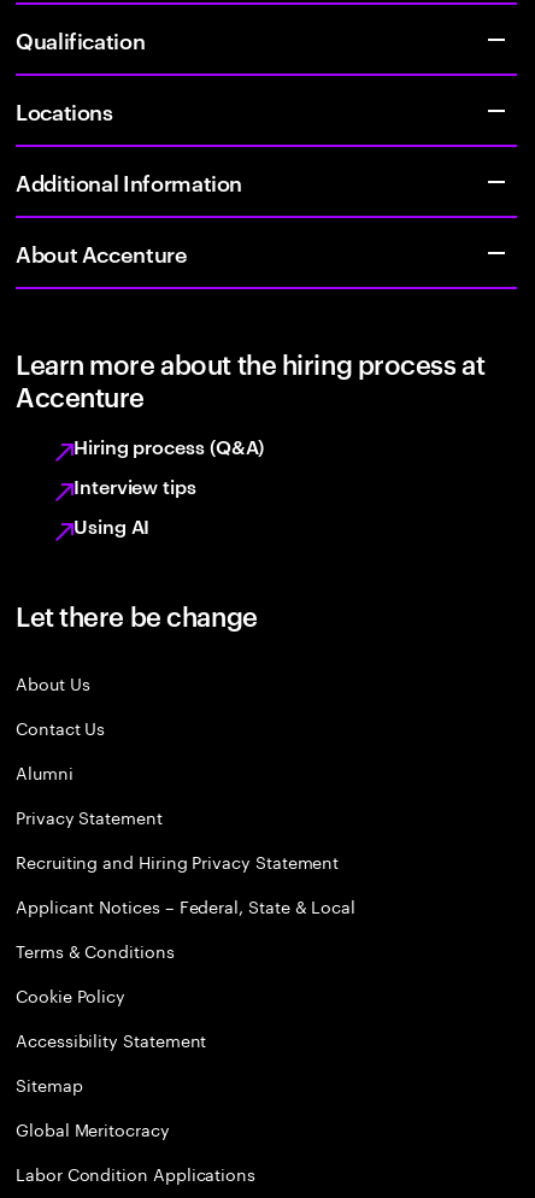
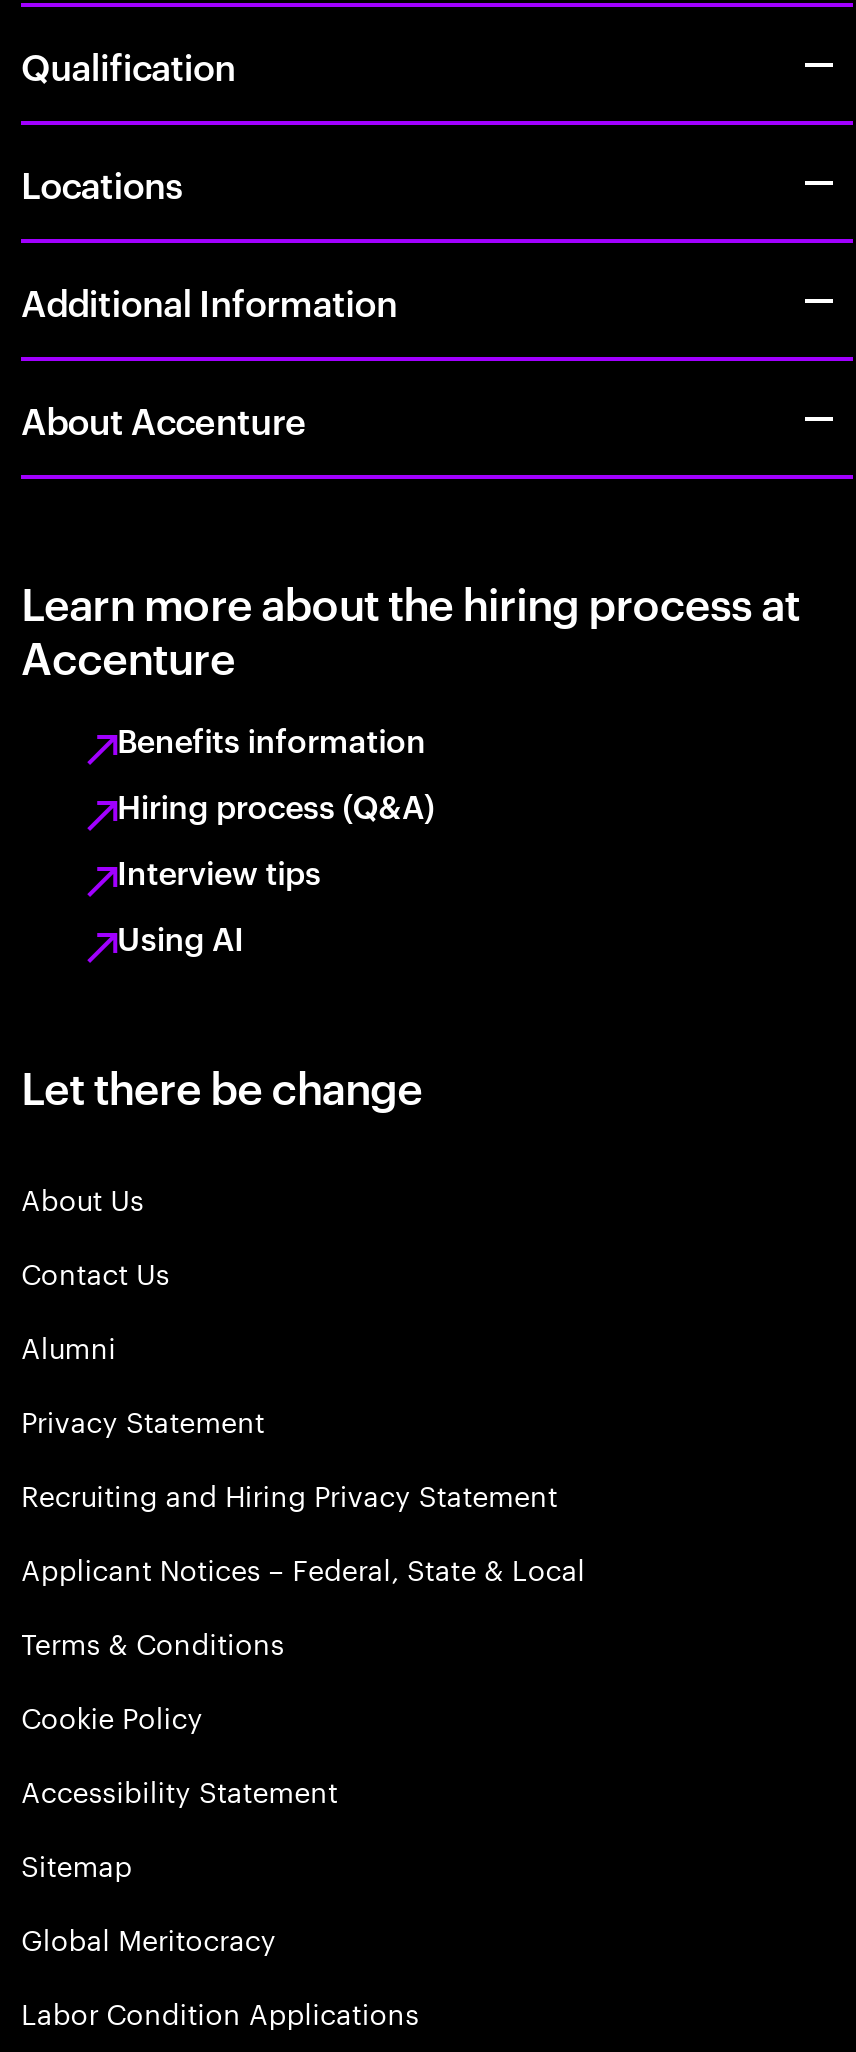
+ Benefits information
